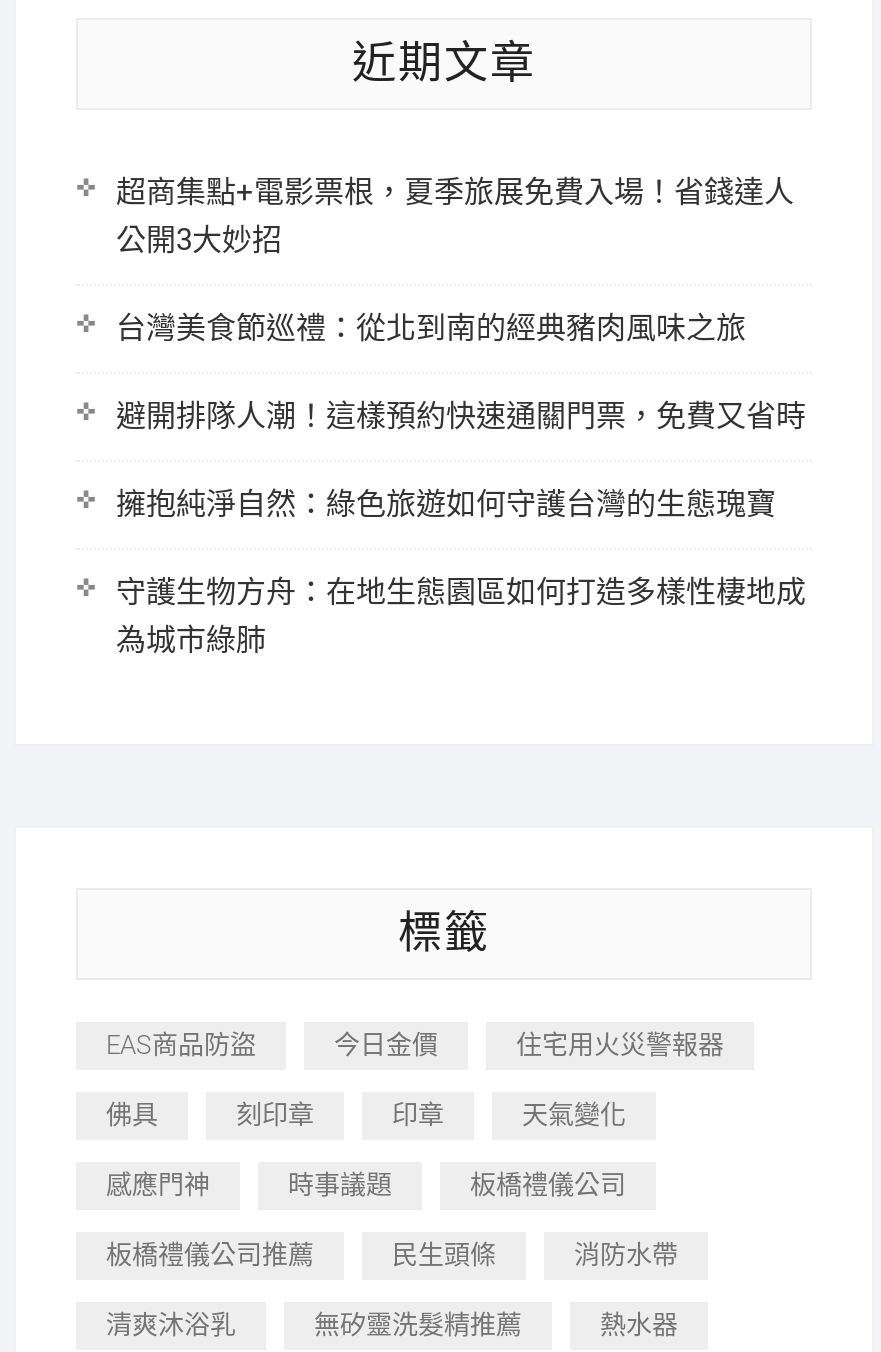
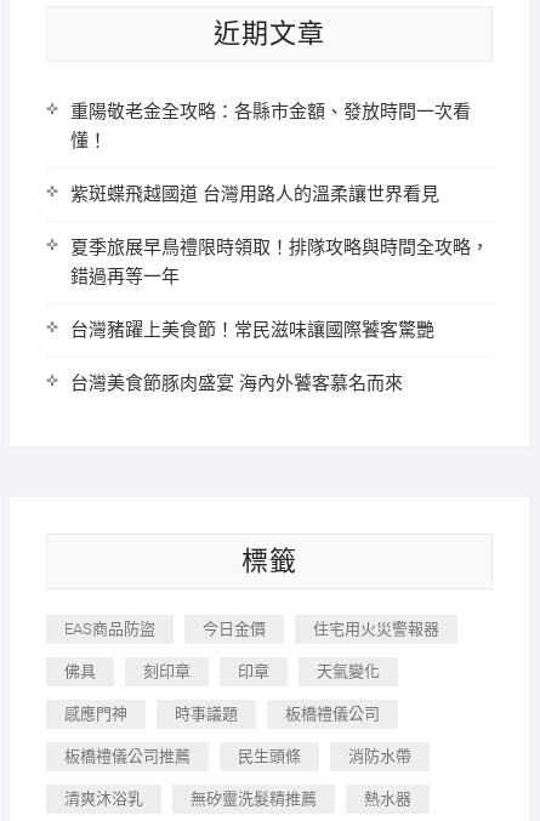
- 超商集點+電影票根，夏季旅展免費入場！省錢達人
- 公開3大妙招
+ 重陽敬老金全攻略：各縣市金額、發放時間一次看
+ 懂！

- 台灣美食節巡禮：從北到南的經典豬肉風味之旅
+ 紫斑蝶飛越國道 台灣用路人的溫柔讓世界看見

- 避開排隊人潮！這樣預約快速通關門票，免費又省時
+ 夏季旅展早鳥禮限時領取！排隊攻略與時間全攻略，
+ 錯過再等一年

- 擁抱純淨自然：綠色旅遊如何守護台灣的生態瑰寶
+ 台灣豬躍上美食節！常民滋味讓國際饕客驚艷

- 守護生物方舟：在地生態園區如何打造多樣性棲地成
- 為城市綠肺
+ 台灣美食節豚肉盛宴 海內外饕客慕名而來
